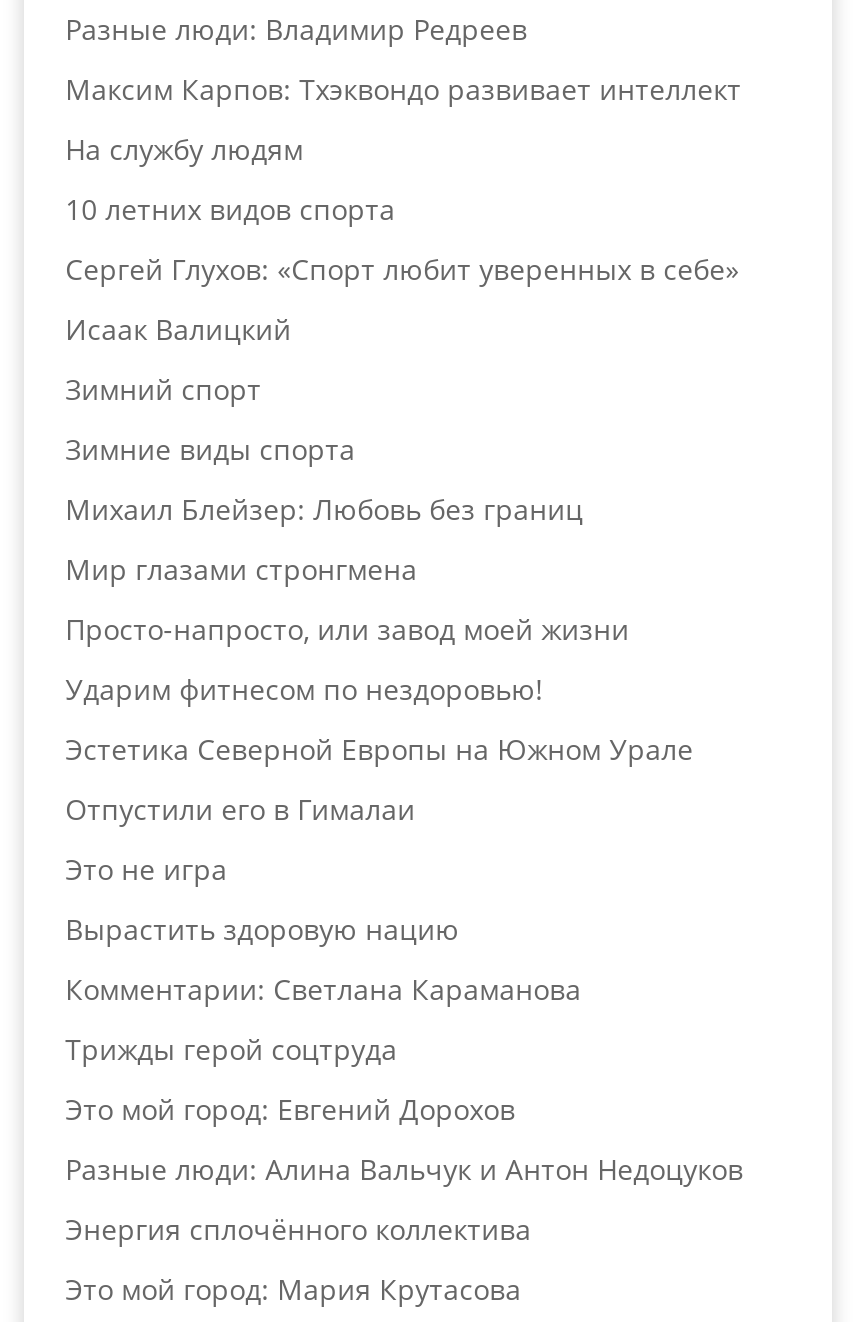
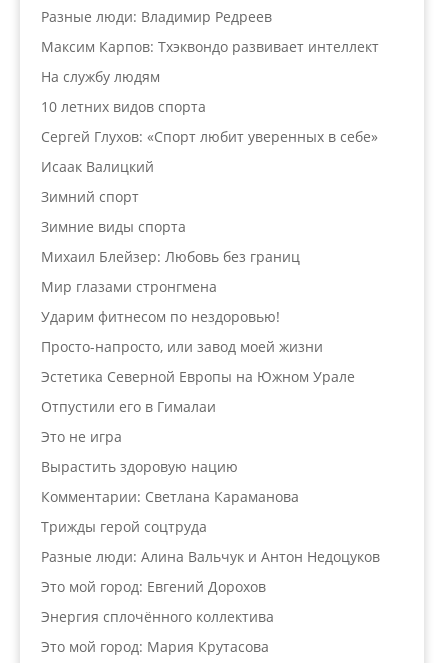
moved down: Просто-напросто, или завод моей жизни

moved up: Ударим фитнесом по нездоровью!

moved down: Это мой город: Евгений Дорохов

moved up: Разные люди: Алина Вальчук и Антон Недоцуков
